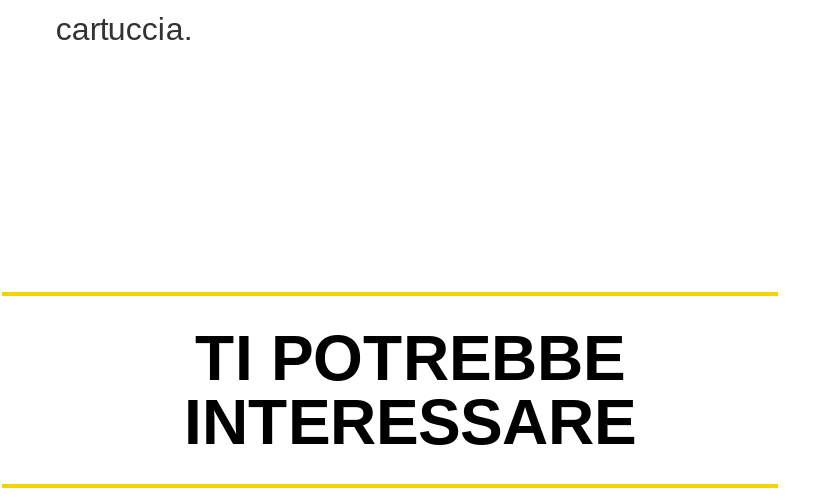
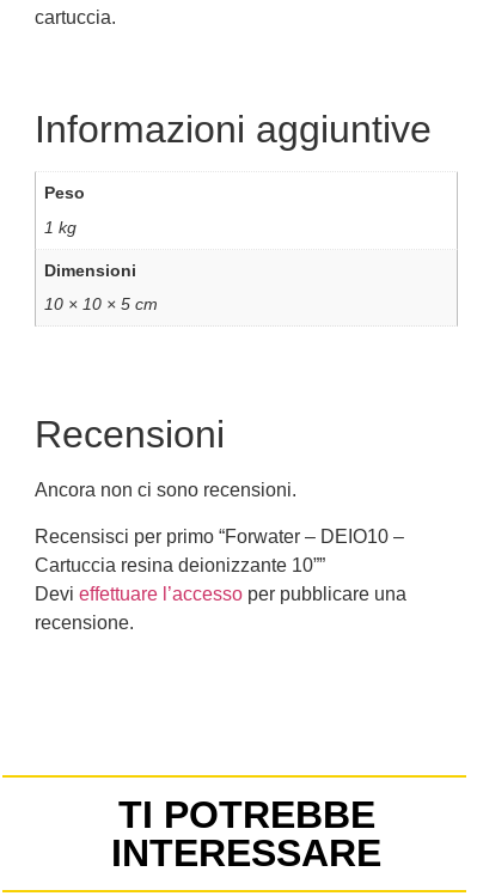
+ Informazioni aggiuntive
+ Peso
+ 1 kg
+ Dimensioni
+ 10 × 10 × 5 cm
+ Recensioni
+ Ancora non ci sono recensioni.
+ Recensisci per primo “Forwater – DEIO10 –
+ Cartuccia resina deionizzante 10””
+ Devi effettuare l’accesso per pubblicare una
+ recensione.
